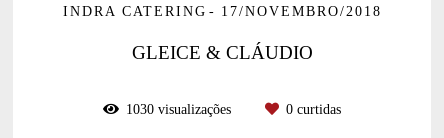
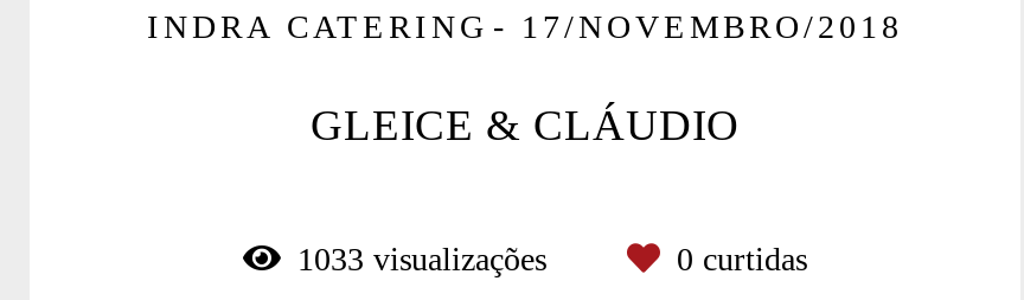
- 1030 visualizações
+ 1033 visualizações
